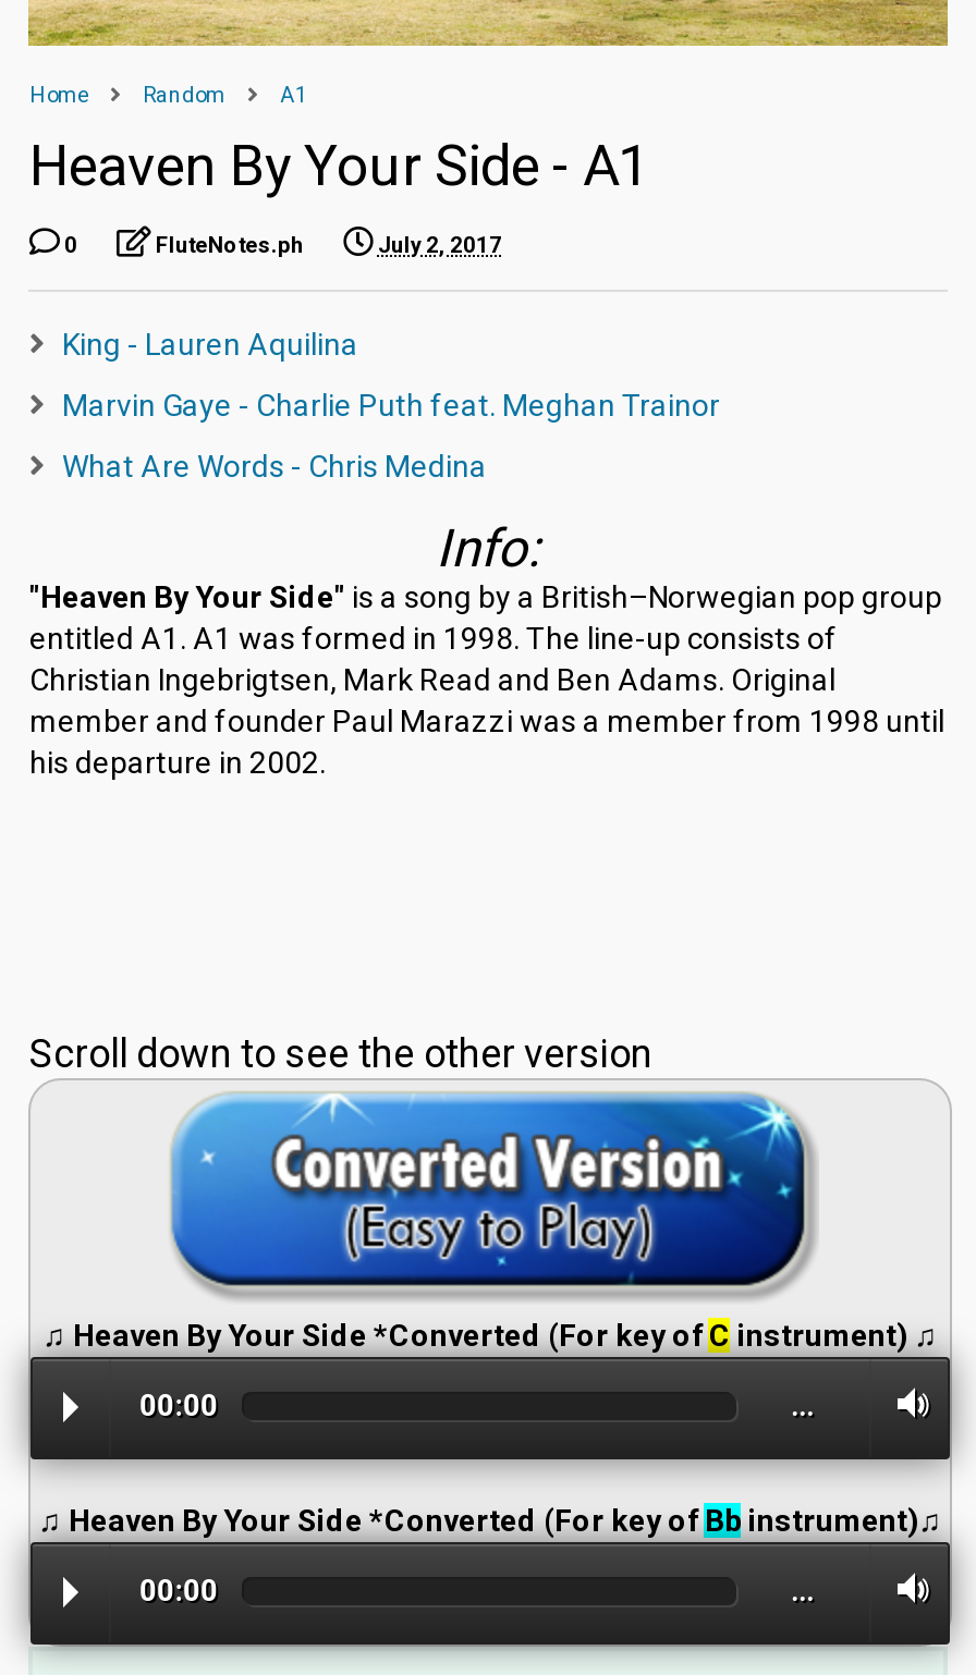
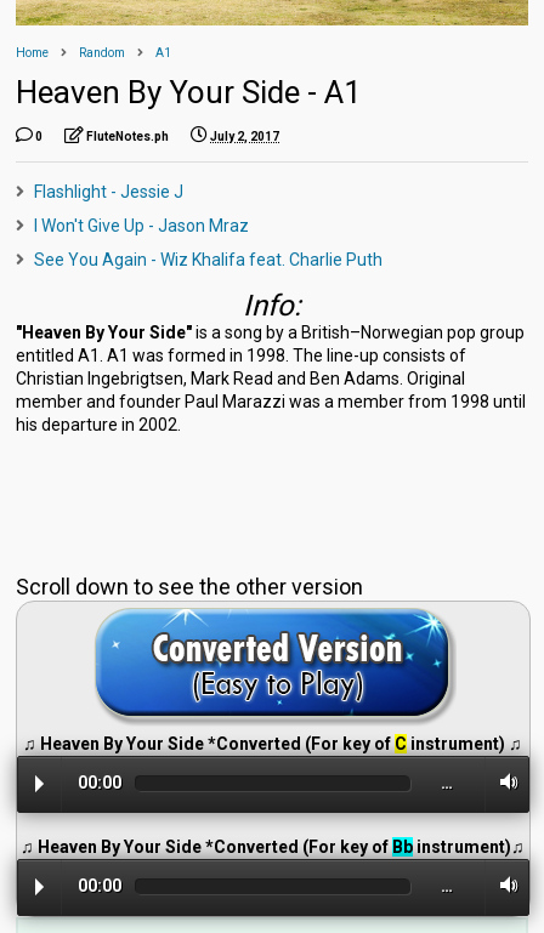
- King - Lauren Aquilina
+ Flashlight - Jessie J

- Marvin Gaye - Charlie Puth feat. Meghan Trainor
+ I Won't Give Up - Jason Mraz

- What Are Words - Chris Medina
+ See You Again - Wiz Khalifa feat. Charlie Puth
